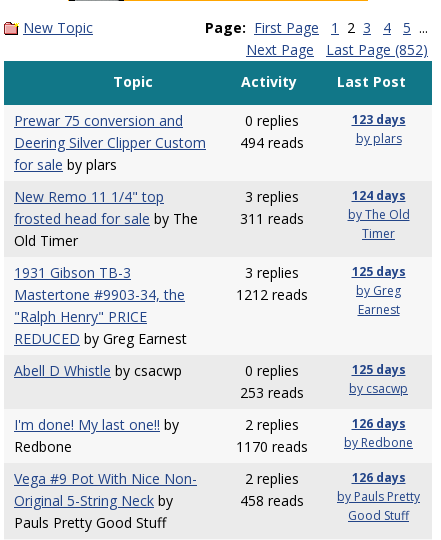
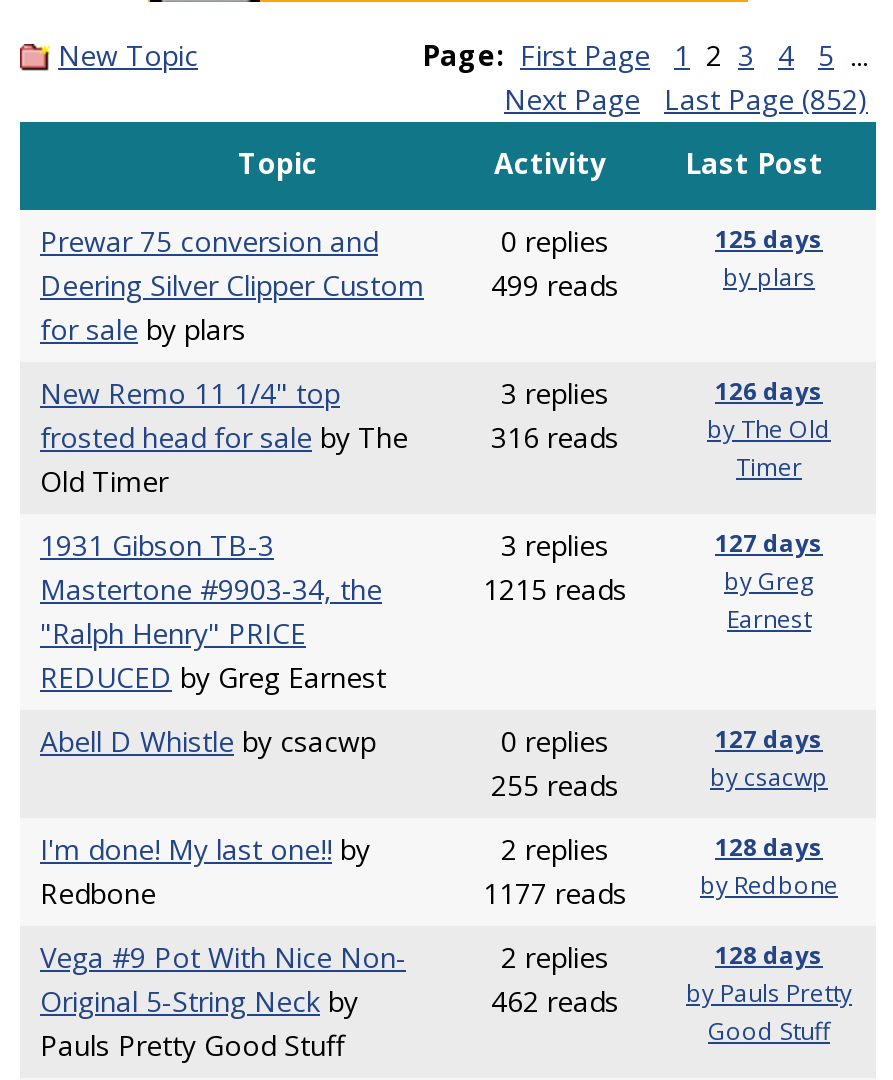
- 123 days
+ 125 days

- Deering Silver Clipper Custom 494 reads
+ Deering Silver Clipper Custom 499 reads

- 124 days
+ 126 days

- 311 reads
+ 316 reads

- 125 days
+ 127 days

- 1212 reads
+ 1215 reads

- 125 days
+ 127 days

- 253 reads
+ 255 reads

- 126 days
+ 128 days

- 1170 reads
+ 1177 reads

- 126 days
+ 128 days

- 458 reads by Pauls Pretty
+ 462 reads by Pauls Pretty
